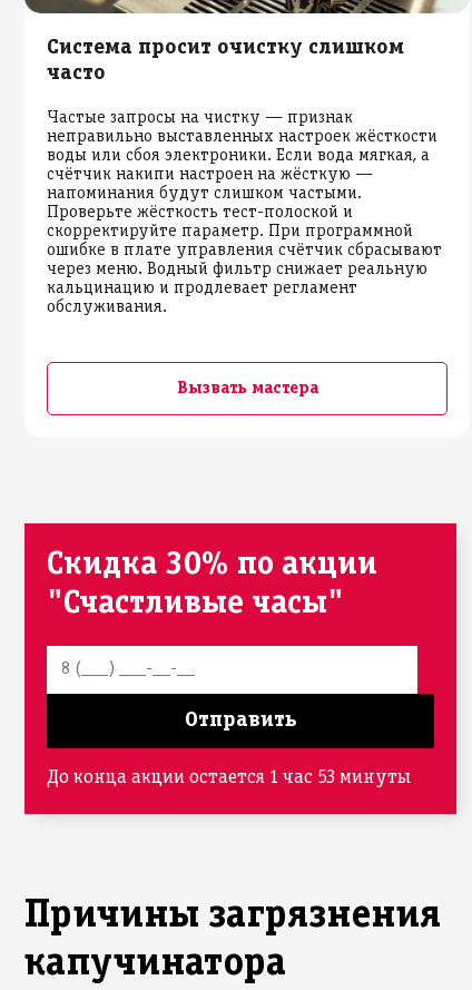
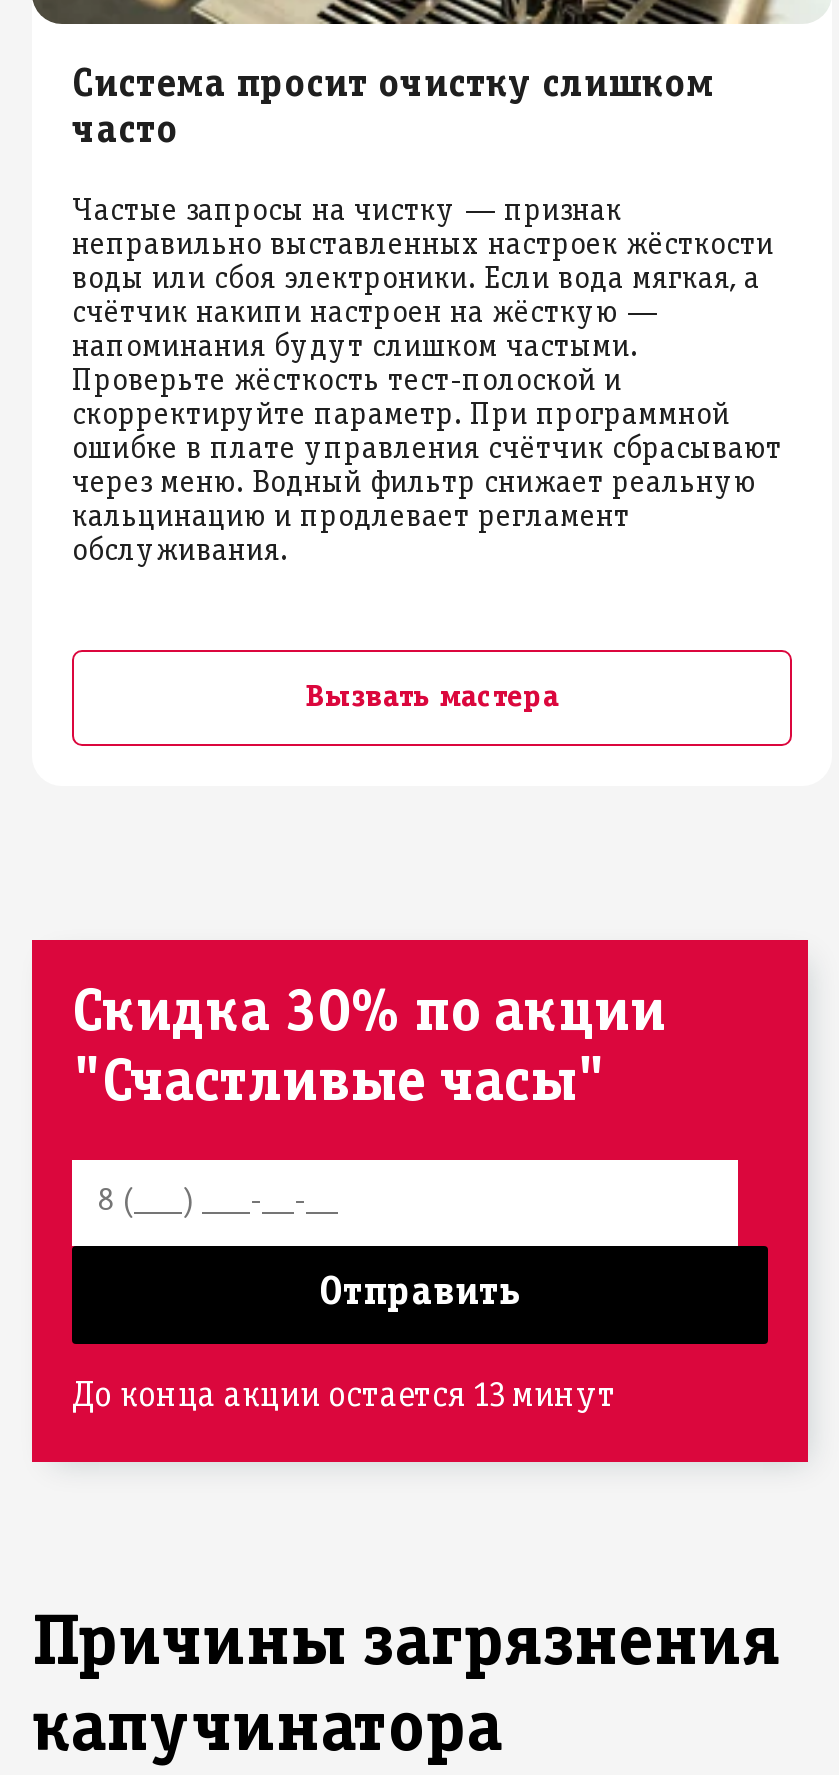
- До конца акции остается 1 час 53 минуты
+ До конца акции остается 13 минут
